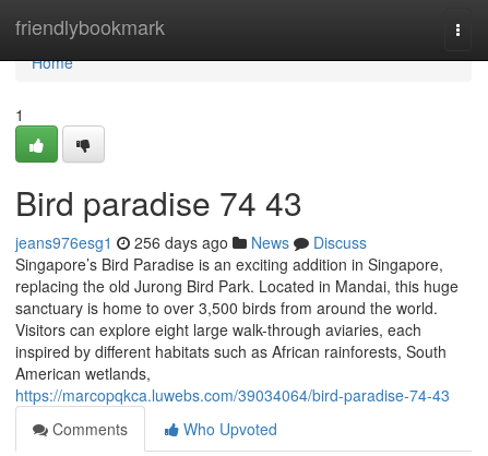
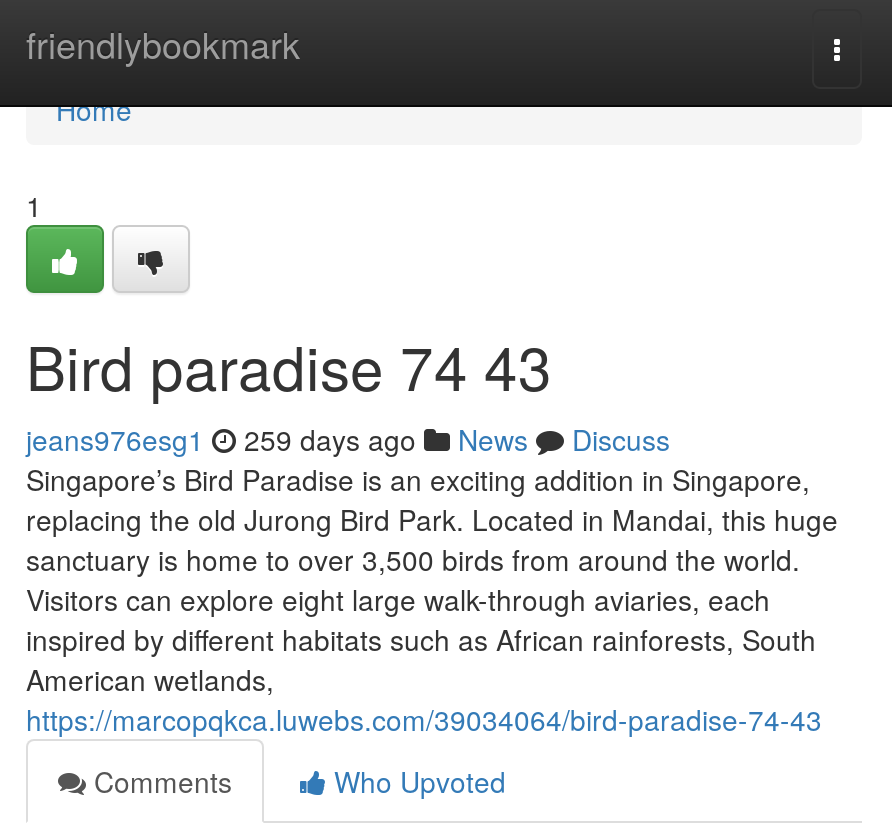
- jeans976esg1 256 days ago News Discuss
+ jeans976esg1 259 days ago News Discuss
